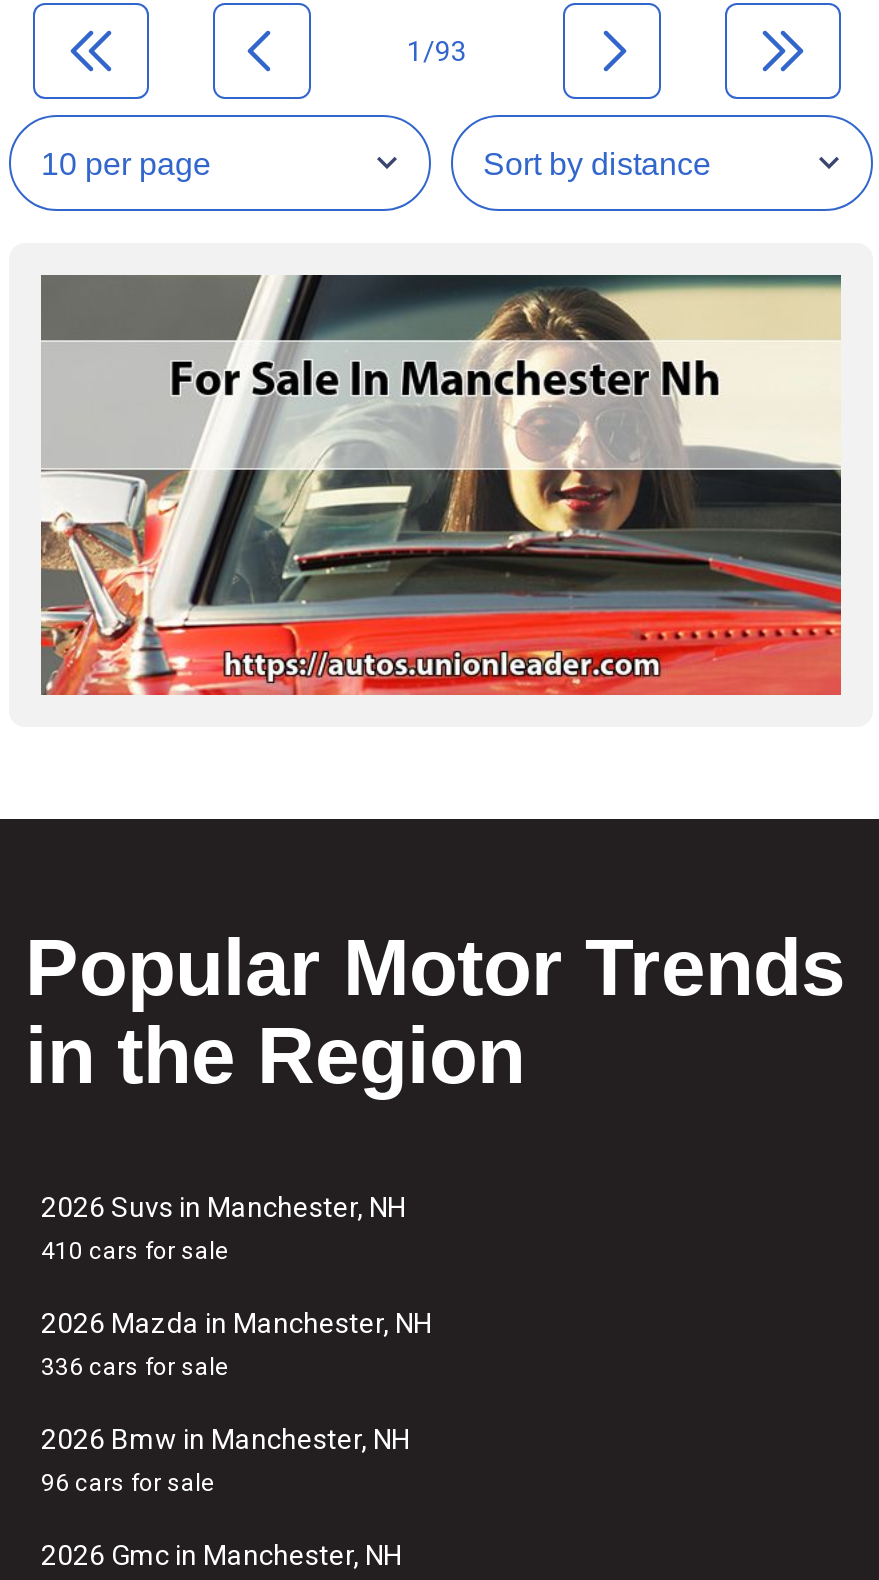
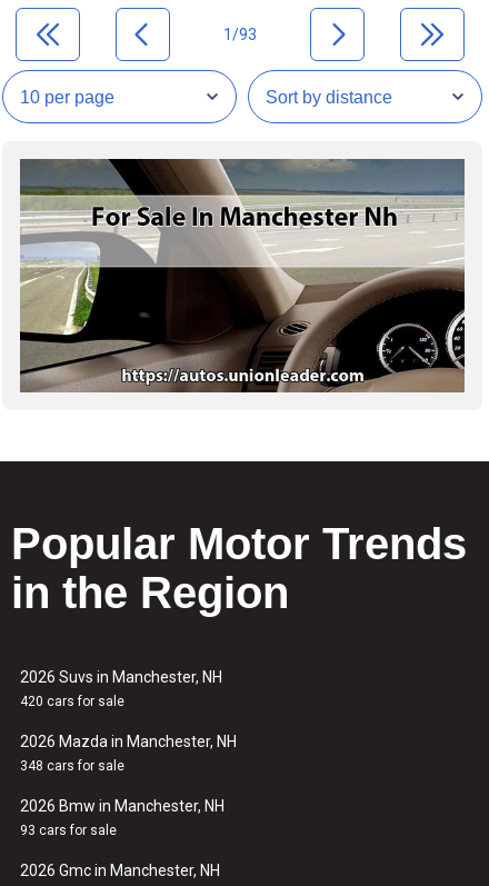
- [image]
+ [image]

- 410 cars for sale
+ 420 cars for sale

- 336 cars for sale
+ 348 cars for sale

- 96 cars for sale
+ 93 cars for sale
